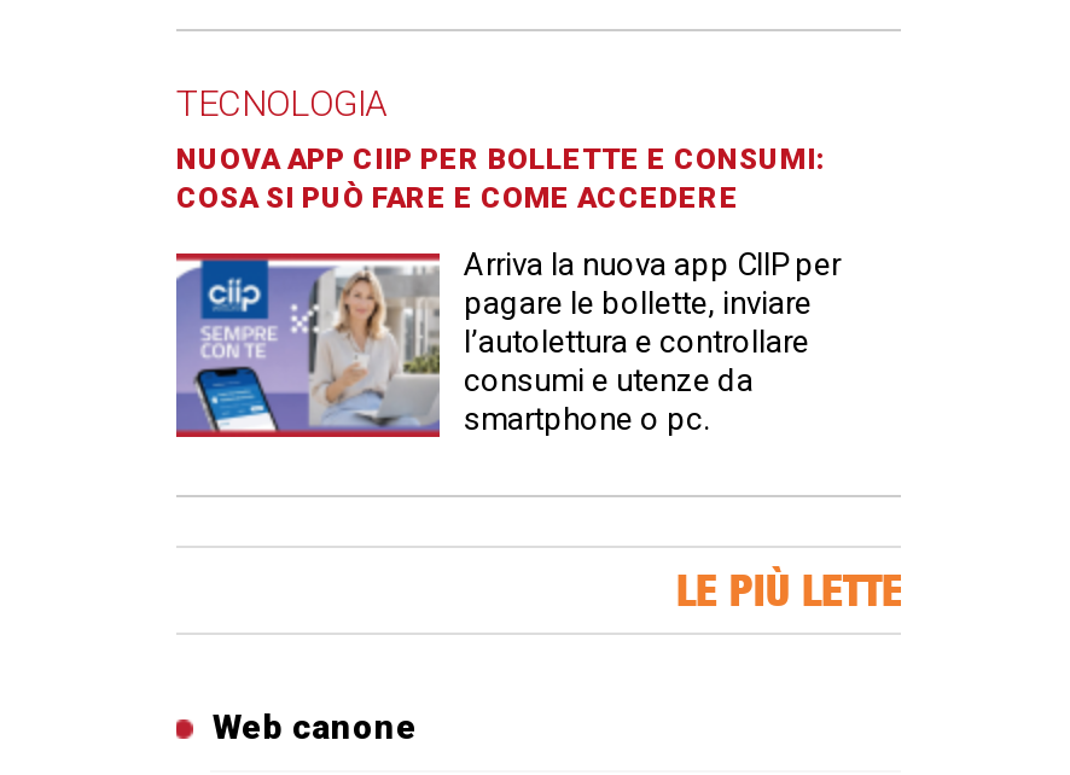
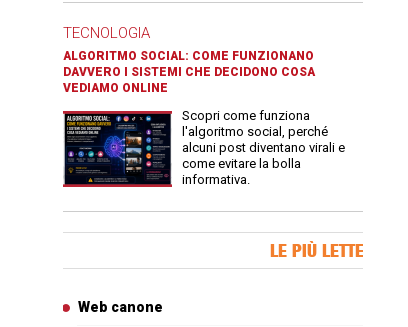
- NUOVA APP CIIP PER BOLLETTE E CONSUMI:
- COSA SI PUÒ FARE E COME ACCEDERE
+ ALGORITMO SOCIAL: COME FUNZIONANO
+ DAVVERO I SISTEMI CHE DECIDONO COSA
+ VEDIAMO ONLINE

- [image]
- Arriva la nuova app CIIP per
- pagare le bollette, inviare
- l’autolettura e controllare
- consumi e utenze da
- smartphone o pc.
+ [image]
+ Scopri come funziona
+ l'algoritmo social, perché
+ alcuni post diventano virali e
+ come evitare la bolla
+ informativa.
